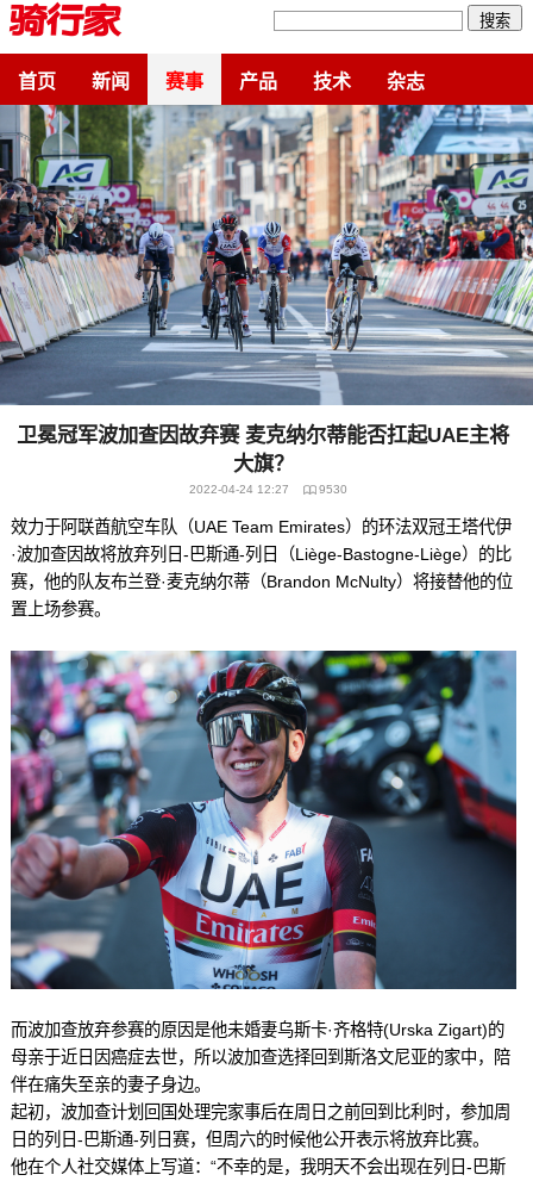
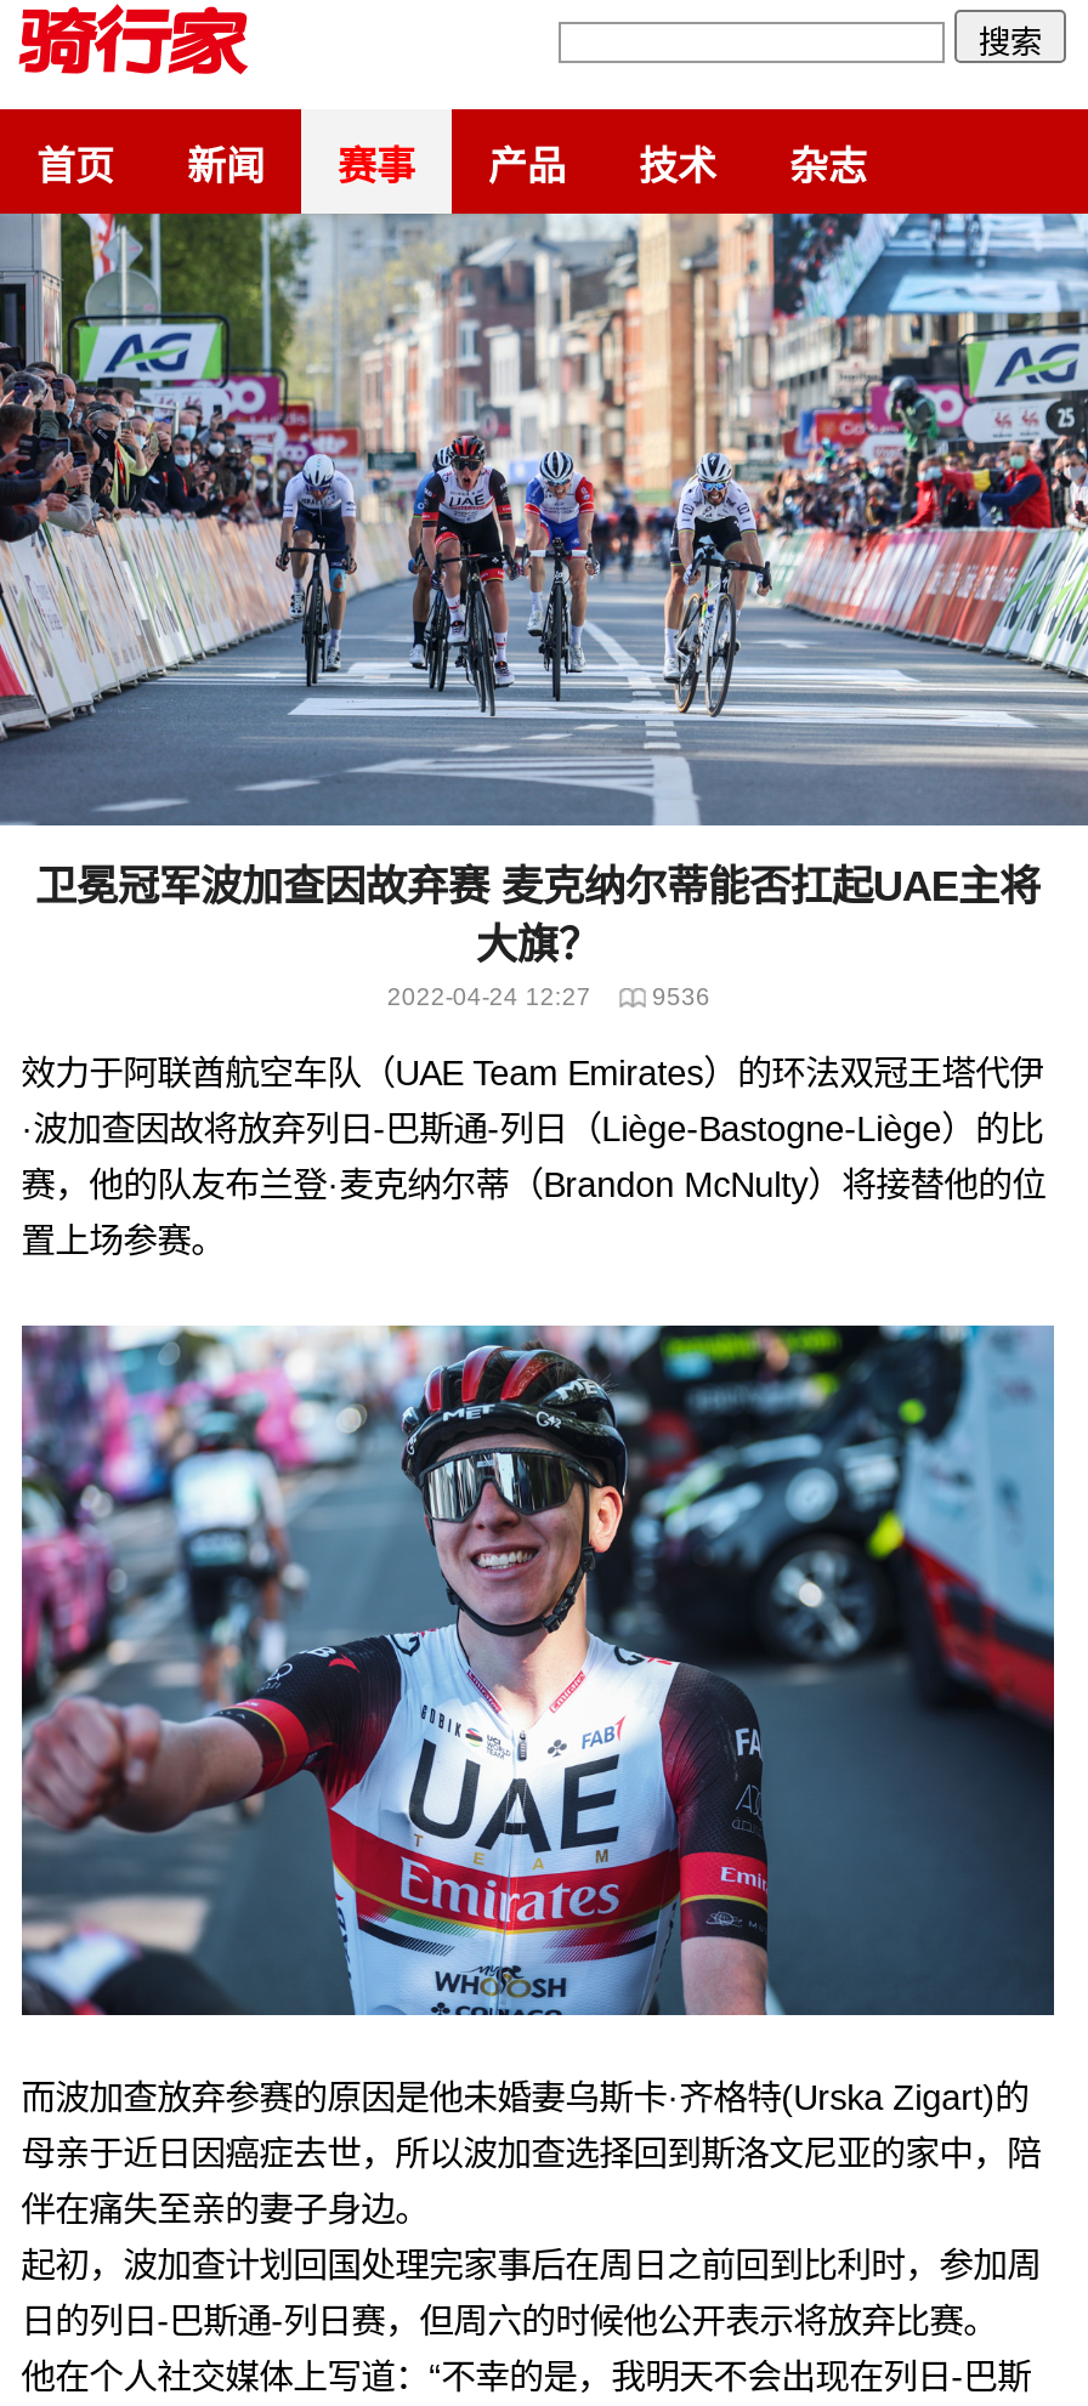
- 9530
+ 9536
